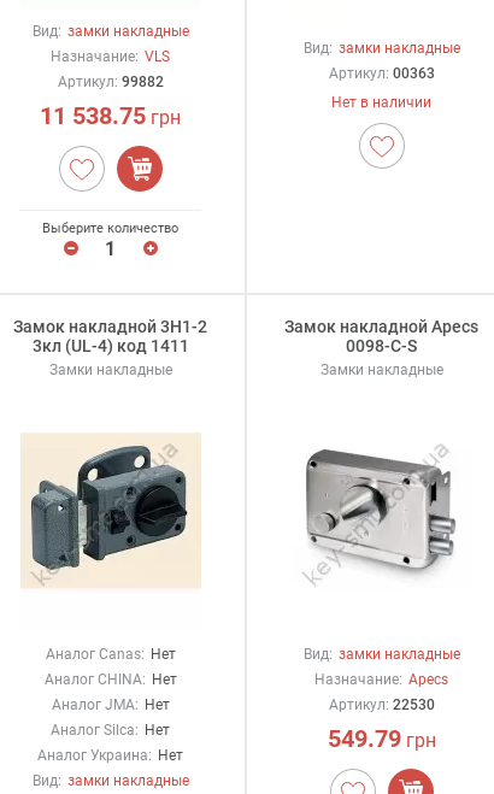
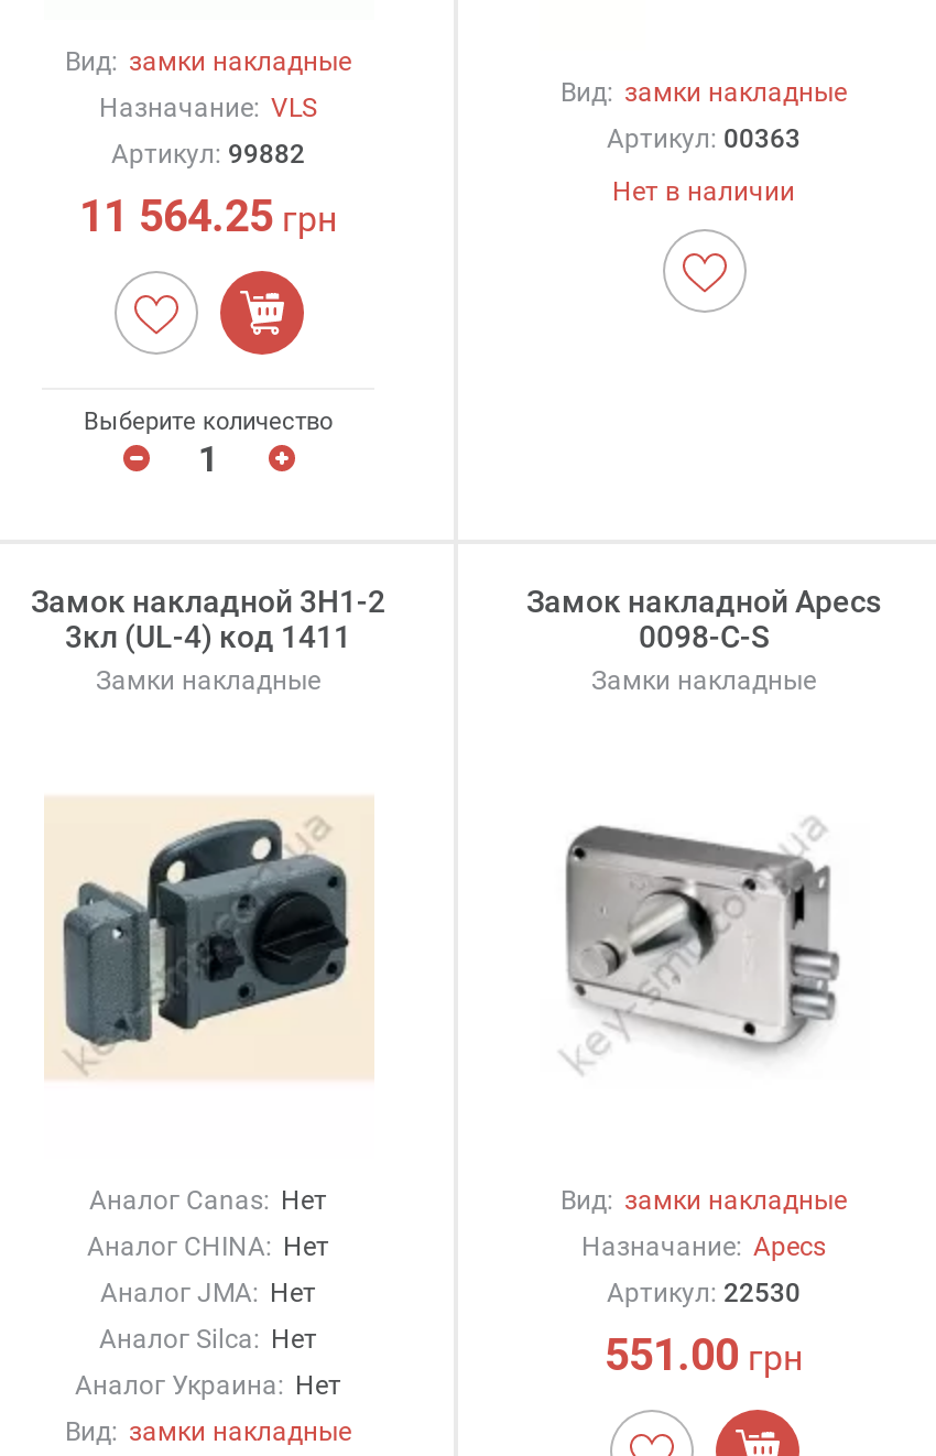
- 11 538.75 грн
+ 11 564.25 грн

- 549.79 грн
+ 551.00 грн
